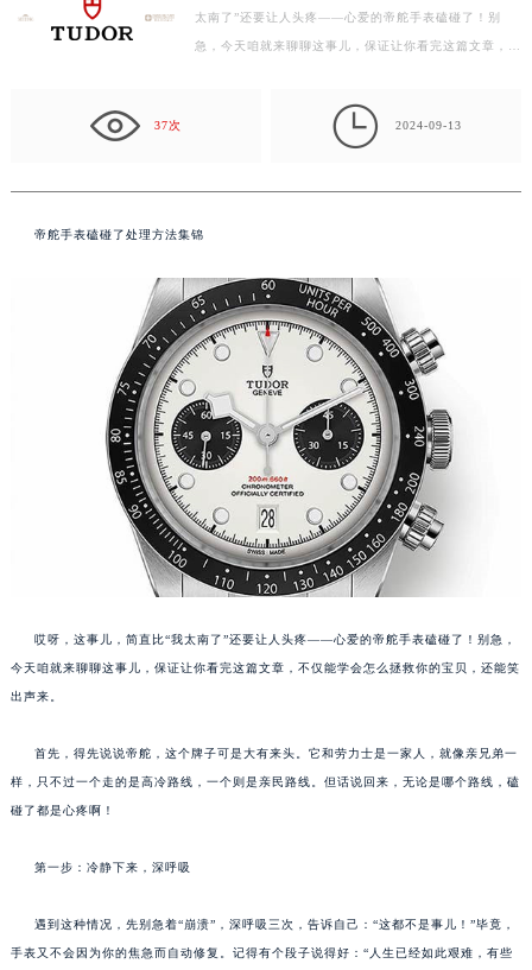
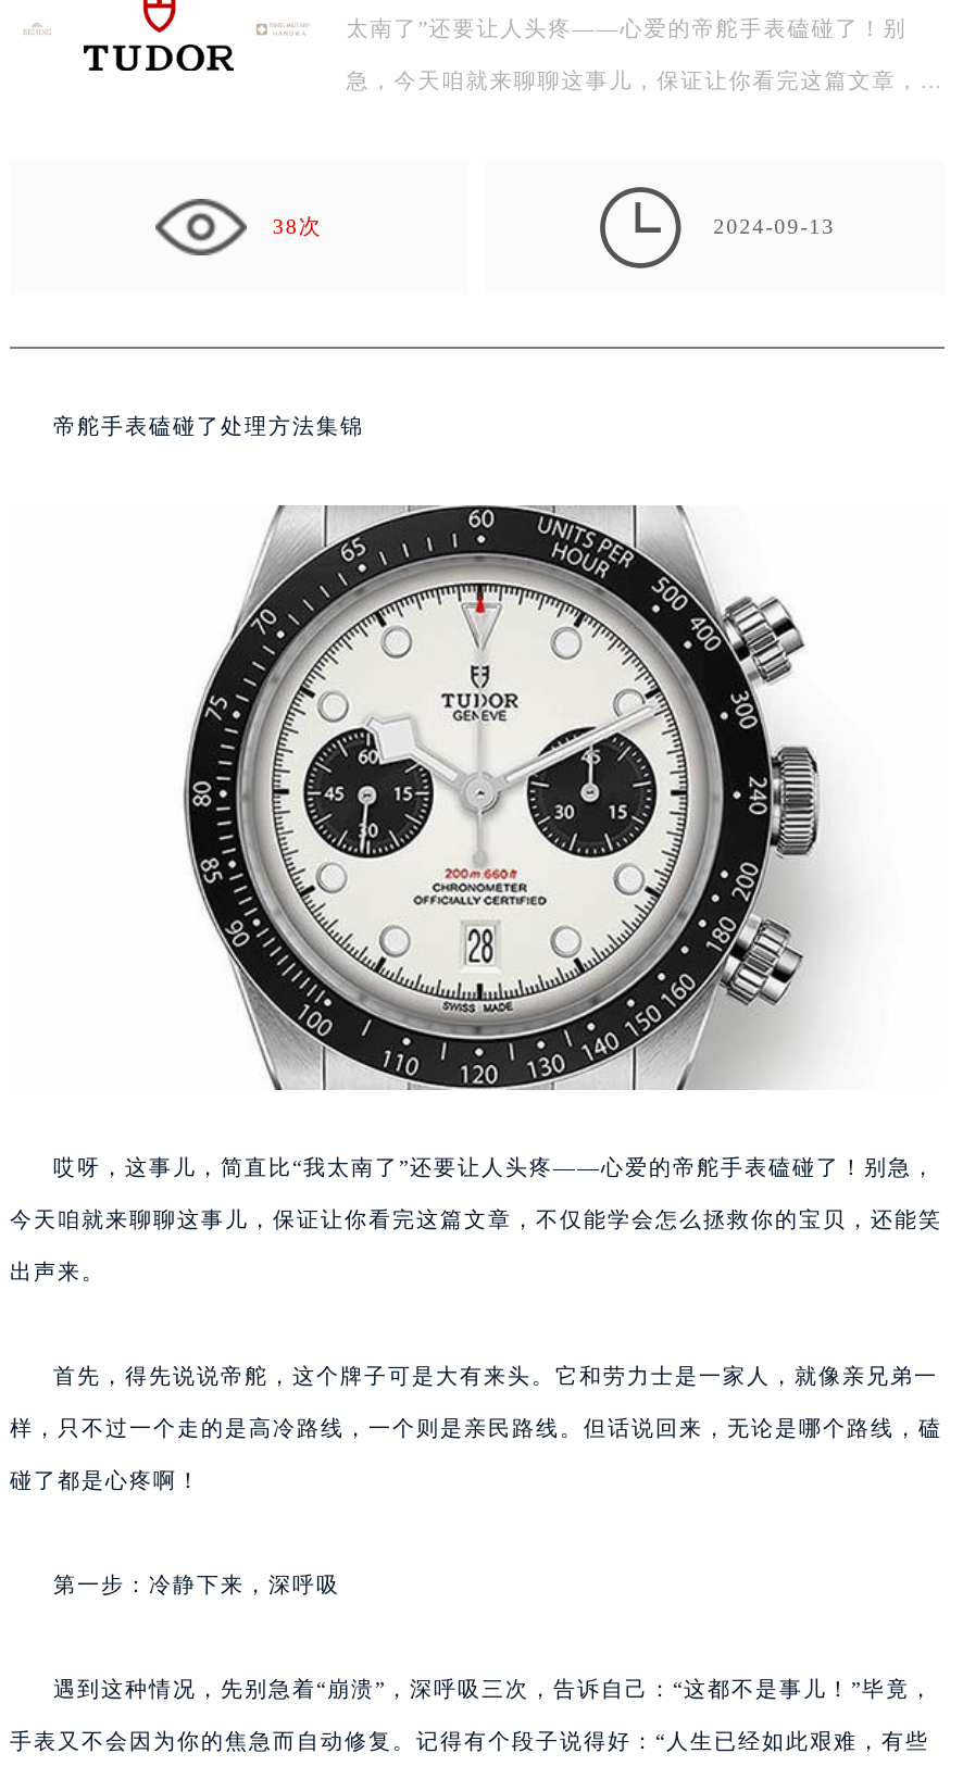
- 37次
+ 38次
